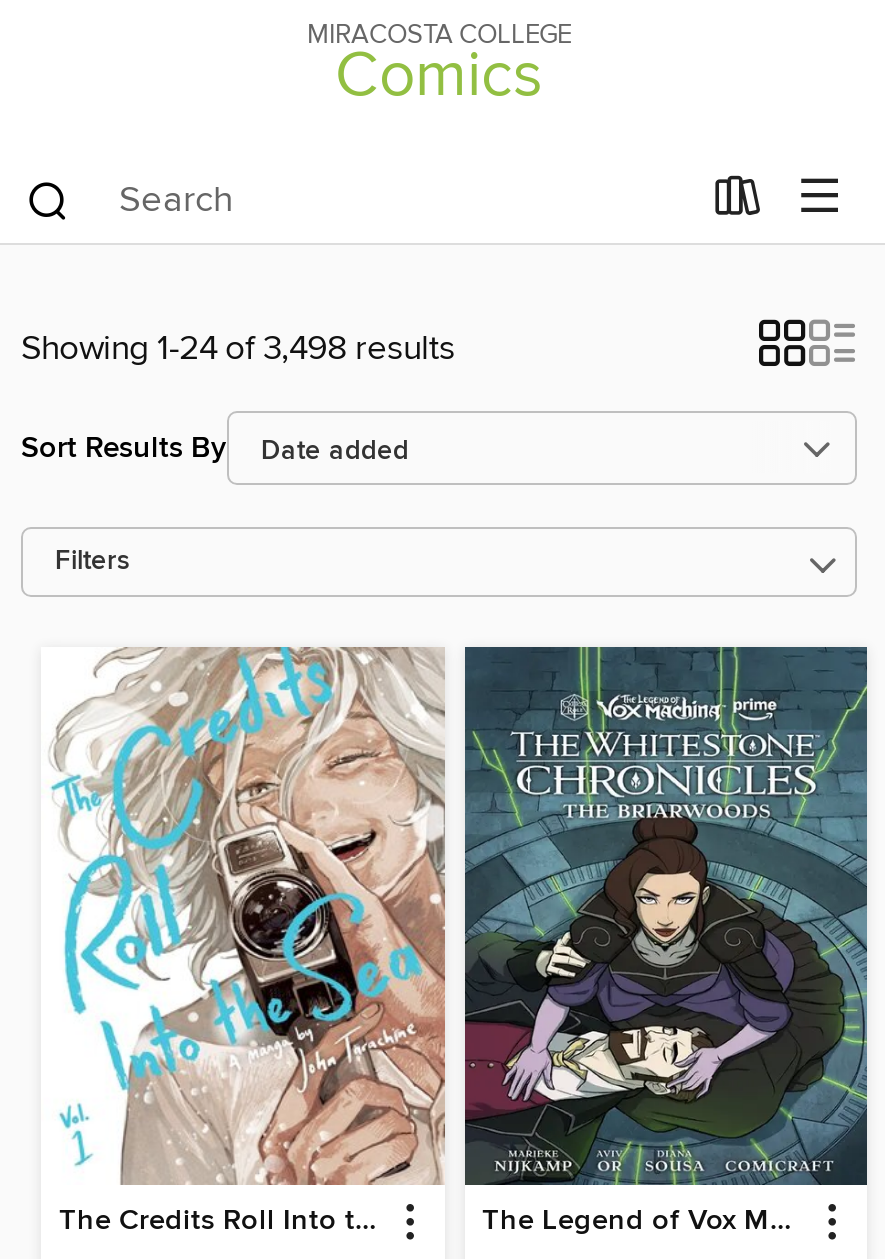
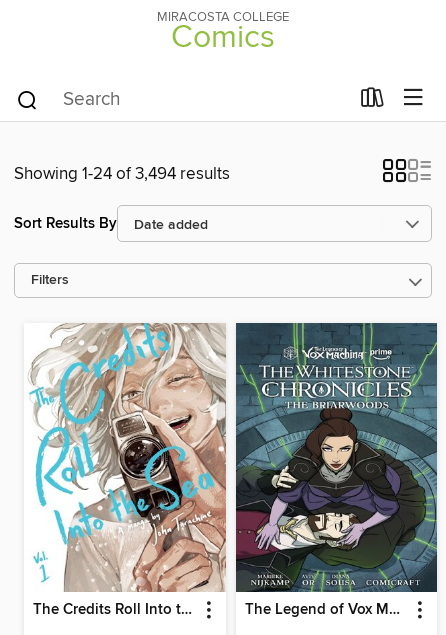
- Showing 1-24 of 3,498 results
+ Showing 1-24 of 3,494 results
